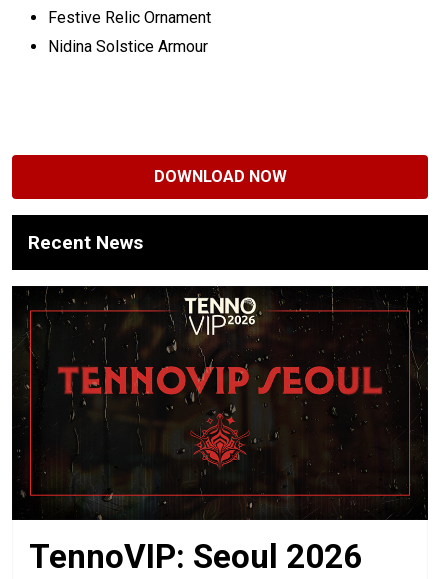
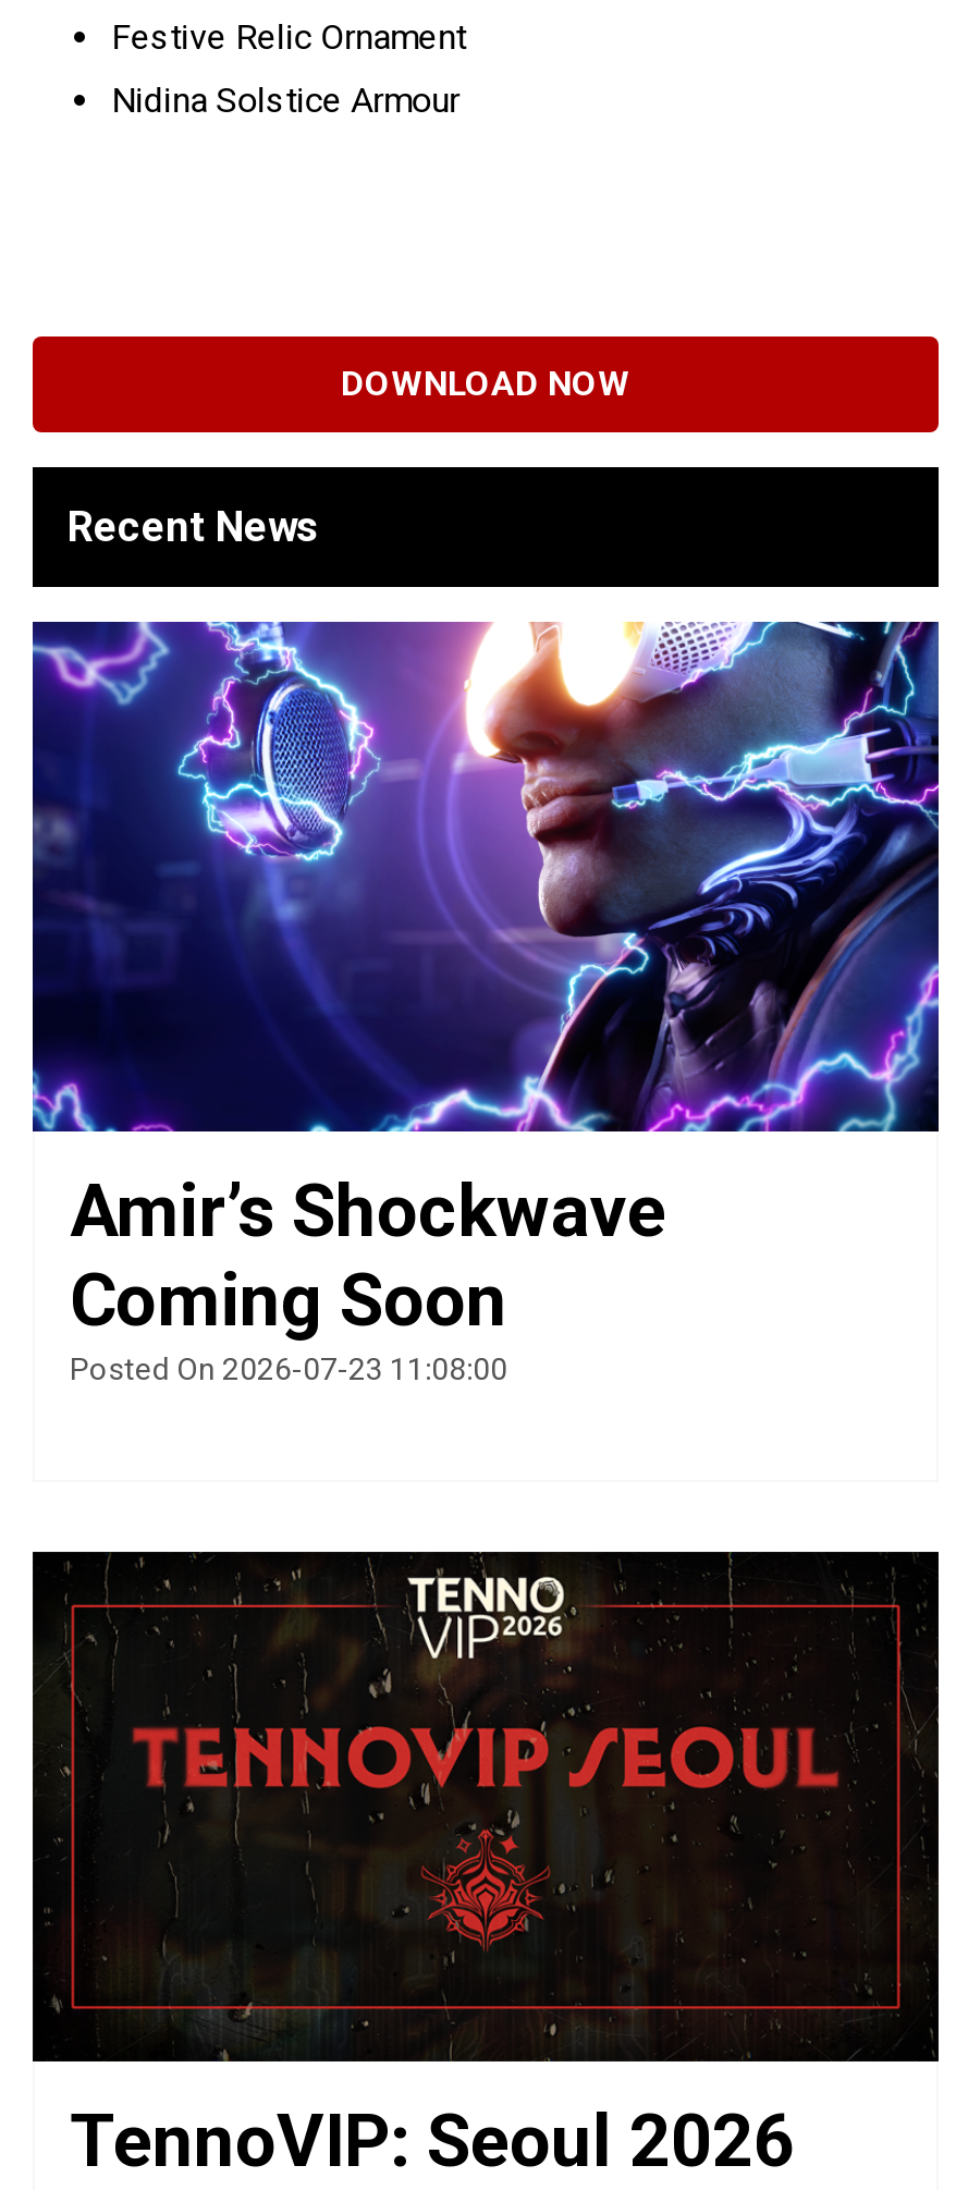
+ [image]
+ Amir’s Shockwave
+ Coming Soon
+ Posted On 2026-07-23 11:08:00
